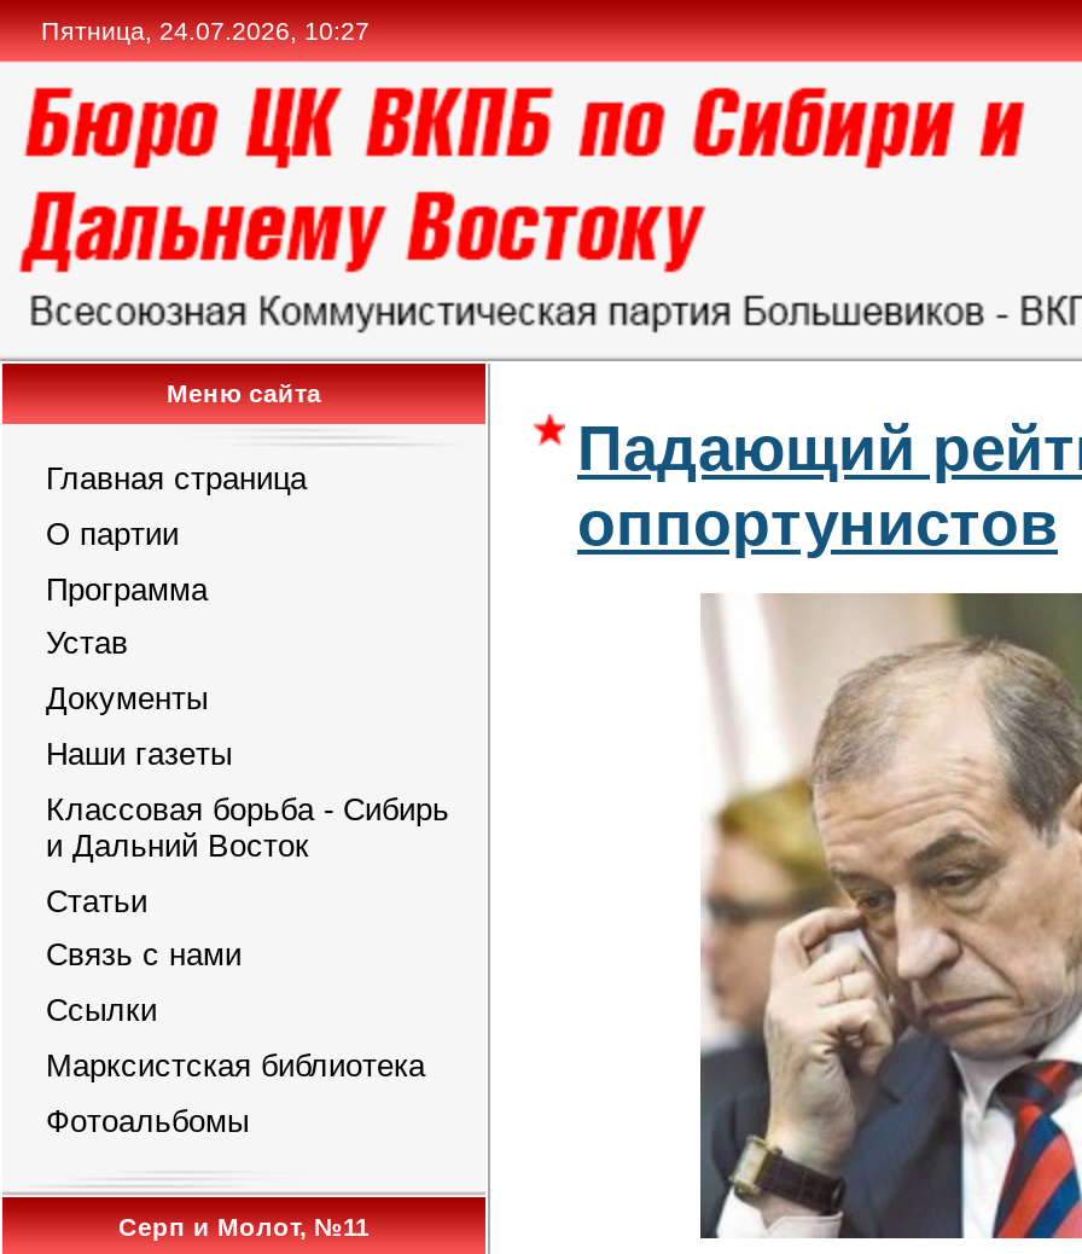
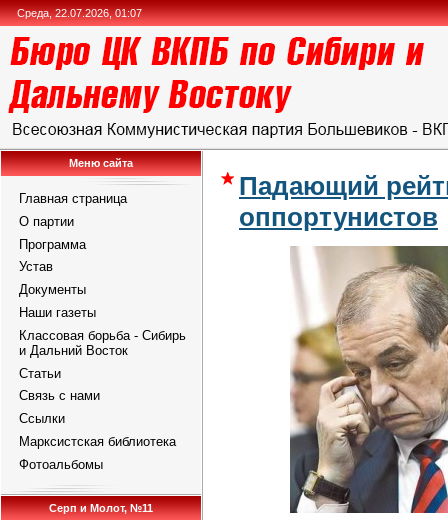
- Пятница, 24.07.2026, 10:27
+ Среда, 22.07.2026, 01:07
